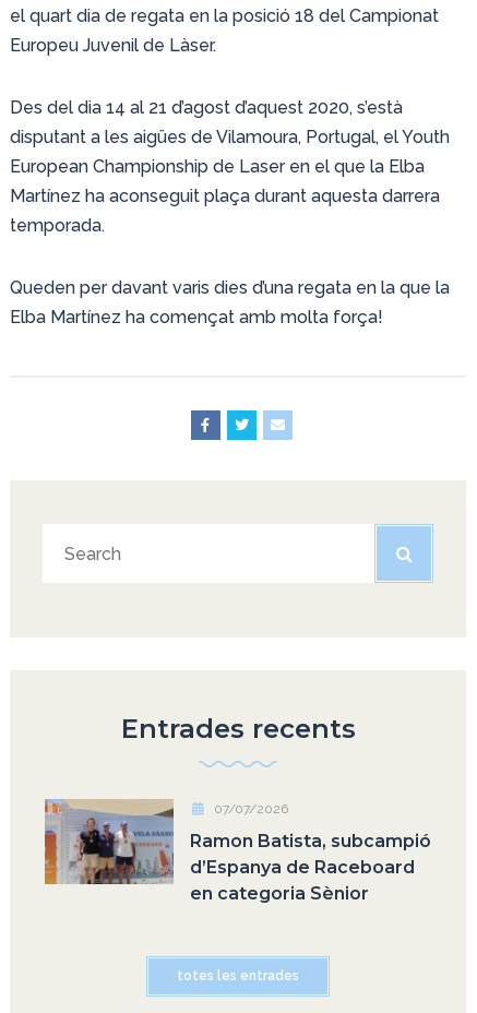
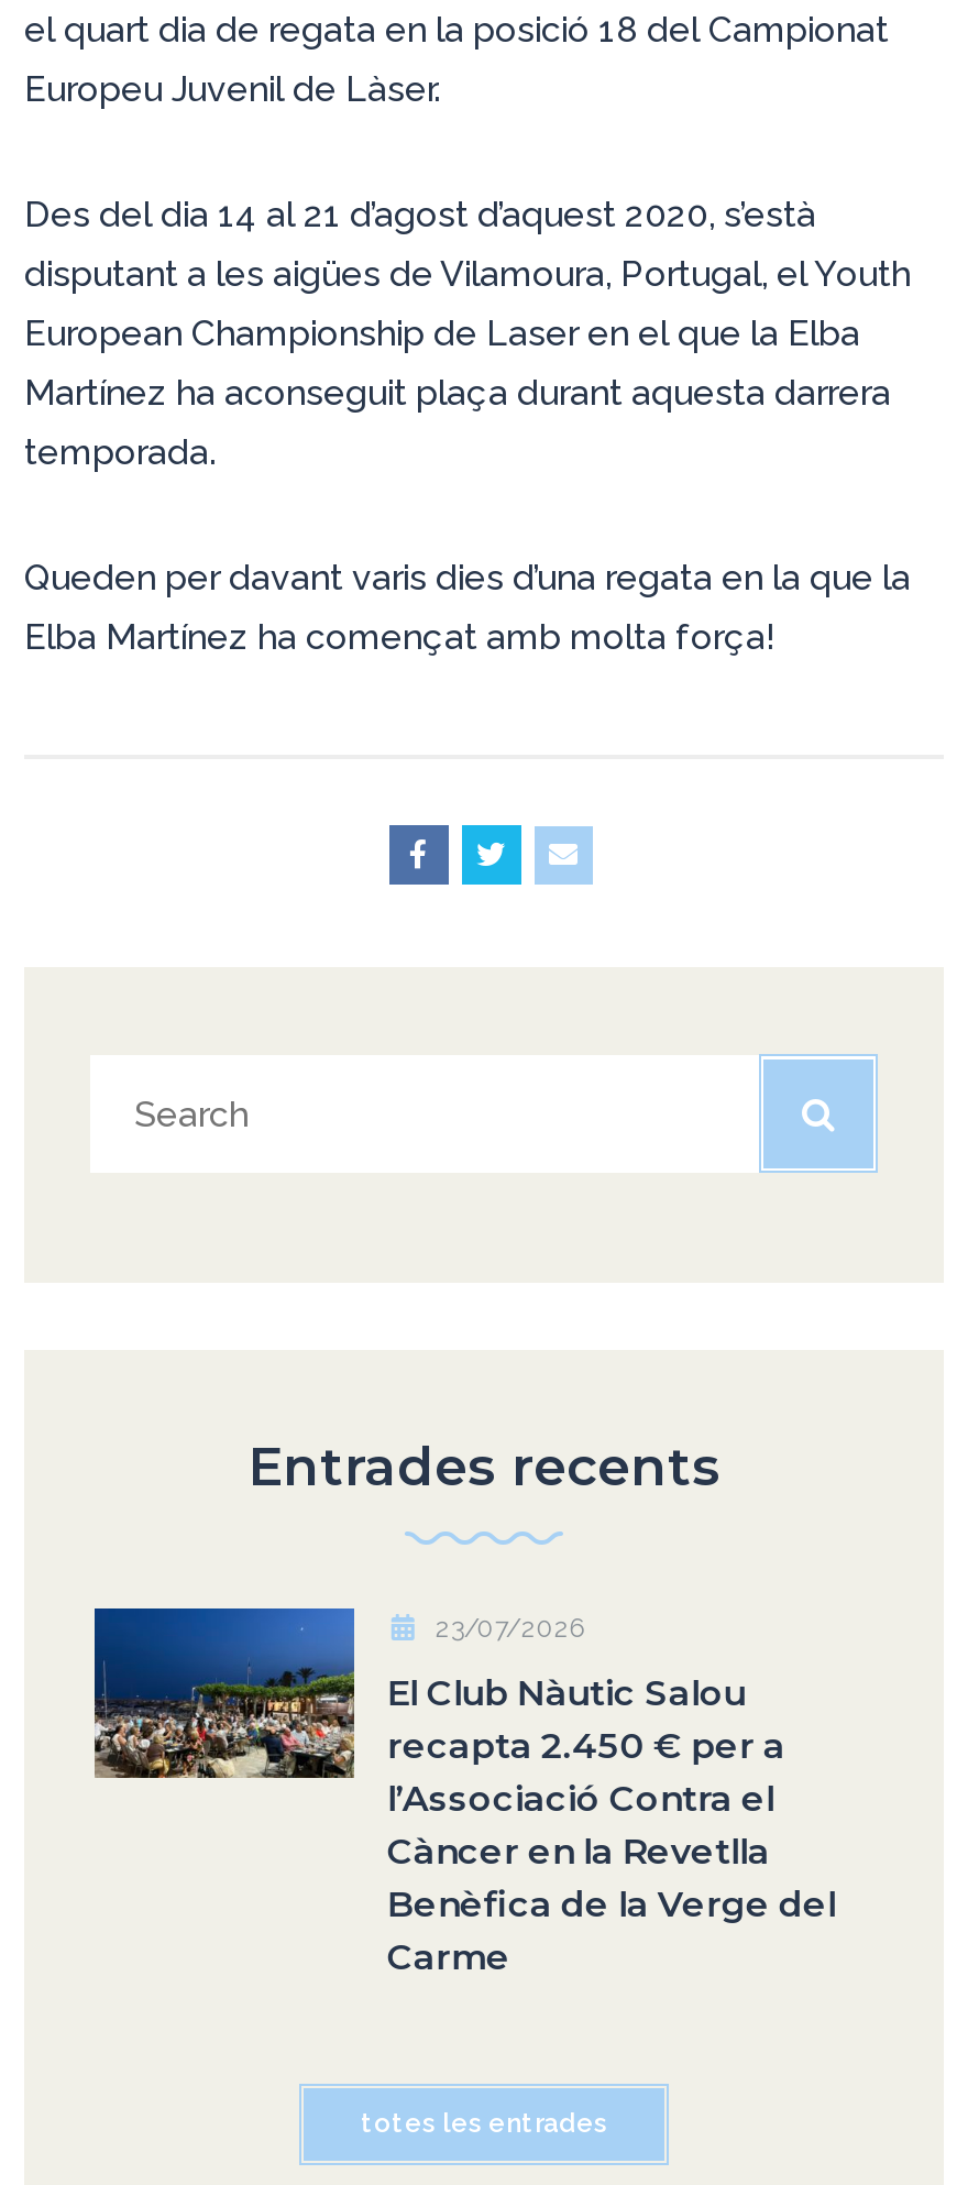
- [image]
- Ramon Batista, subcampió
- d’Espanya de Raceboard
- en categoria Sènior
+ [image]
+ El Club Nàutic Salou
+ recapta 2.450 € per a
+ l’Associació Contra el
+ Càncer en la Revetlla
+ Benèfica de la Verge del
+ Carme

- 07/07/2026
+ 23/07/2026
